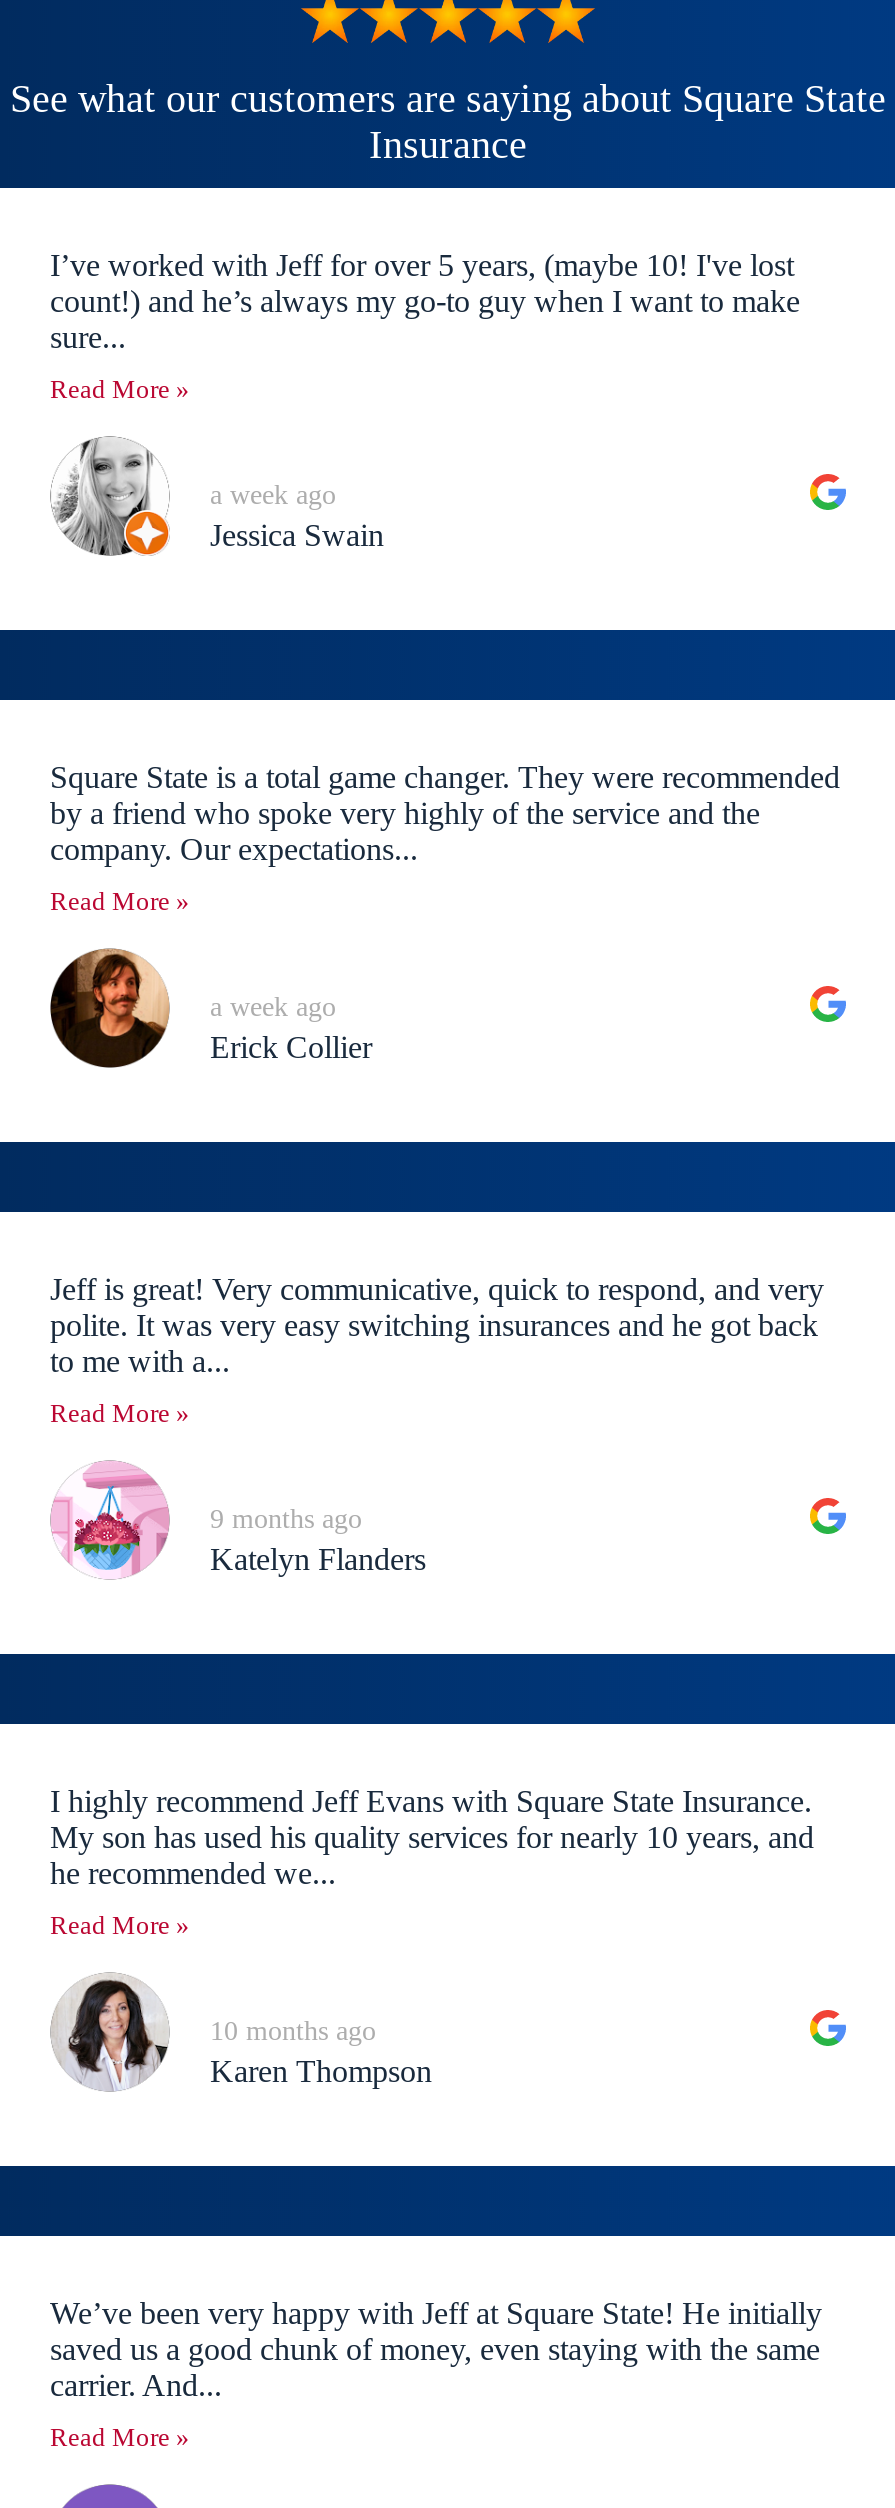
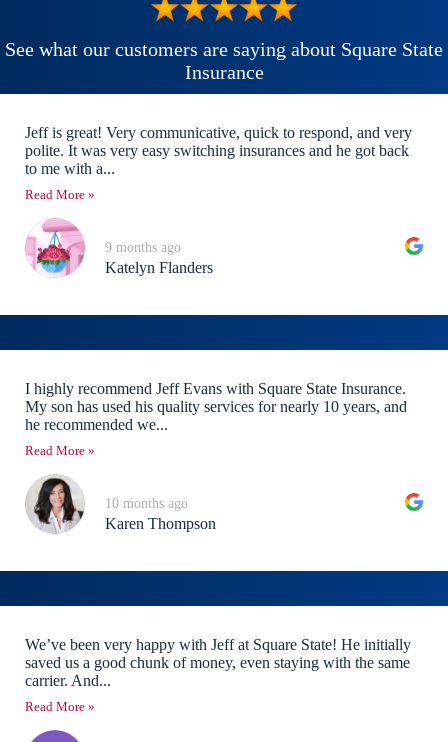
- I’ve worked with Jeff for over 5 years, (maybe 10! I've lost
- count!) and he’s always my go-to guy when I want to make
- sure...
- Read More »

- [image]
- a week ago
- Jessica Swain

- Square State is a total game changer. They were recommended
- by a friend who spoke very highly of the service and the
- company. Our expectations...
- Read More »

- [image]
- a week ago
- Erick Collier
